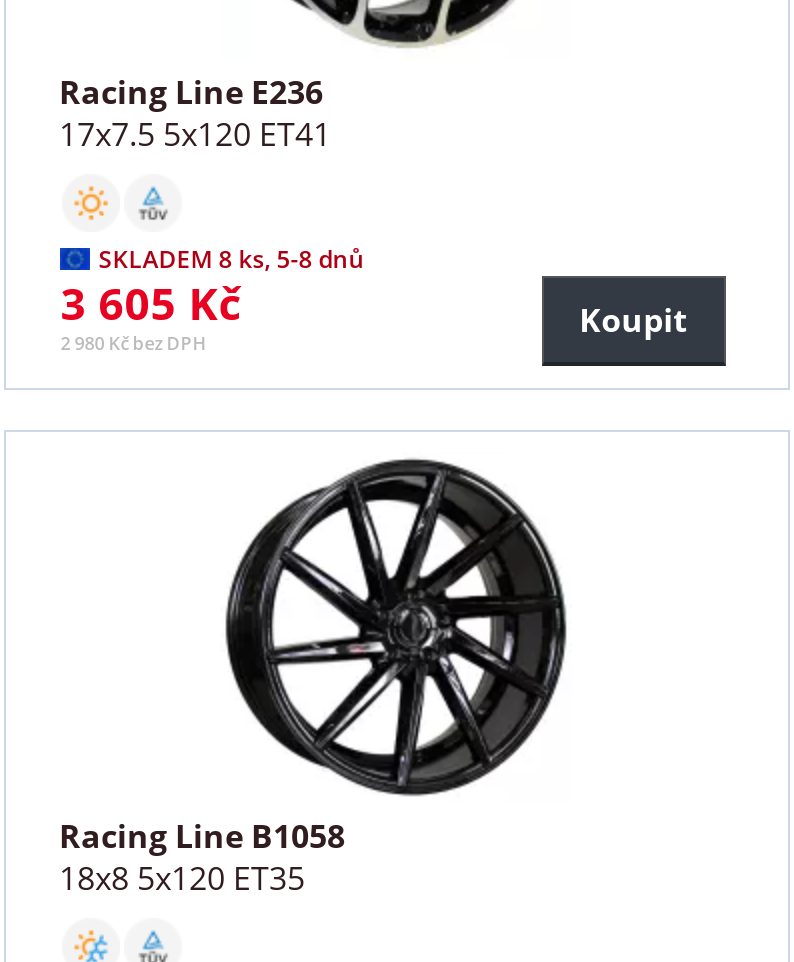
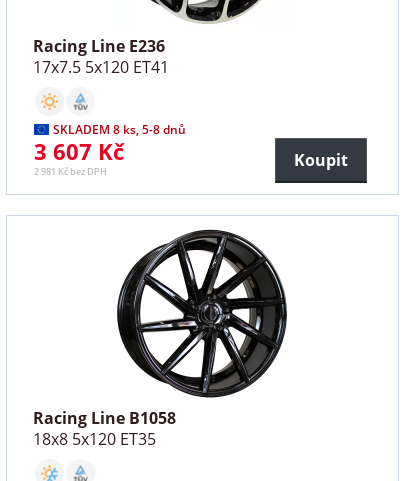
- 3 605 Kč
+ 3 607 Kč

- 2 980 Kč bez DPH
+ 2 981 Kč bez DPH
